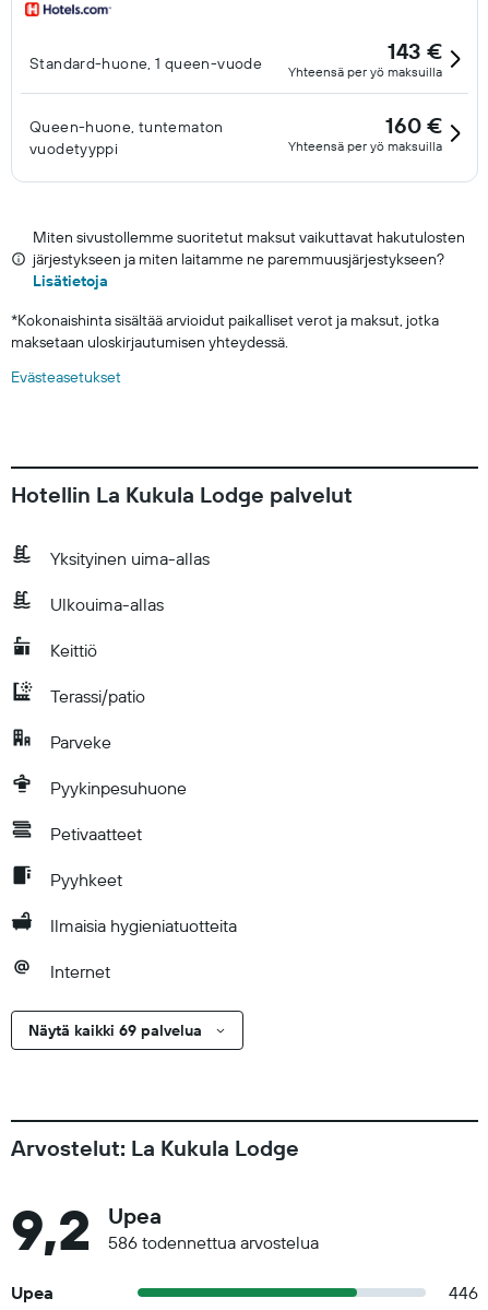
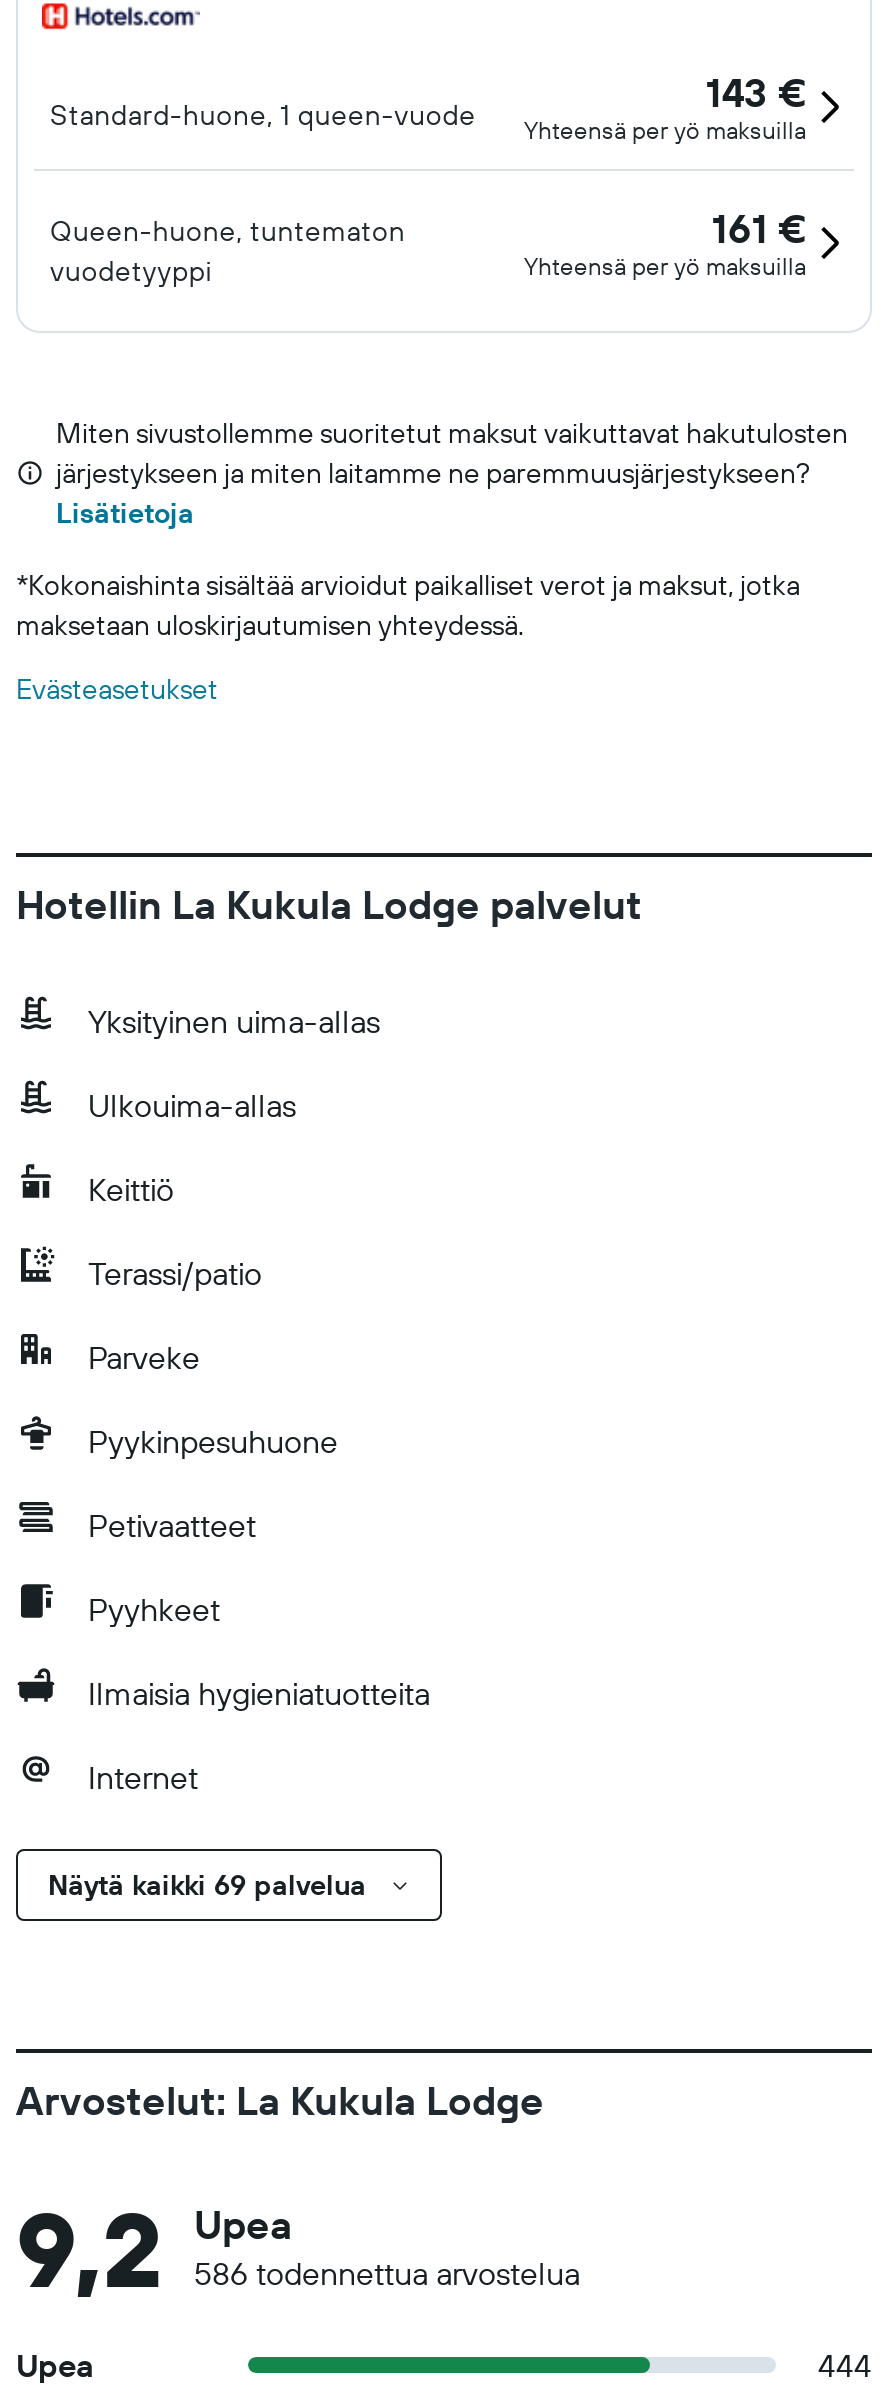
- 160 €
+ 161 €

- 446
+ 444
